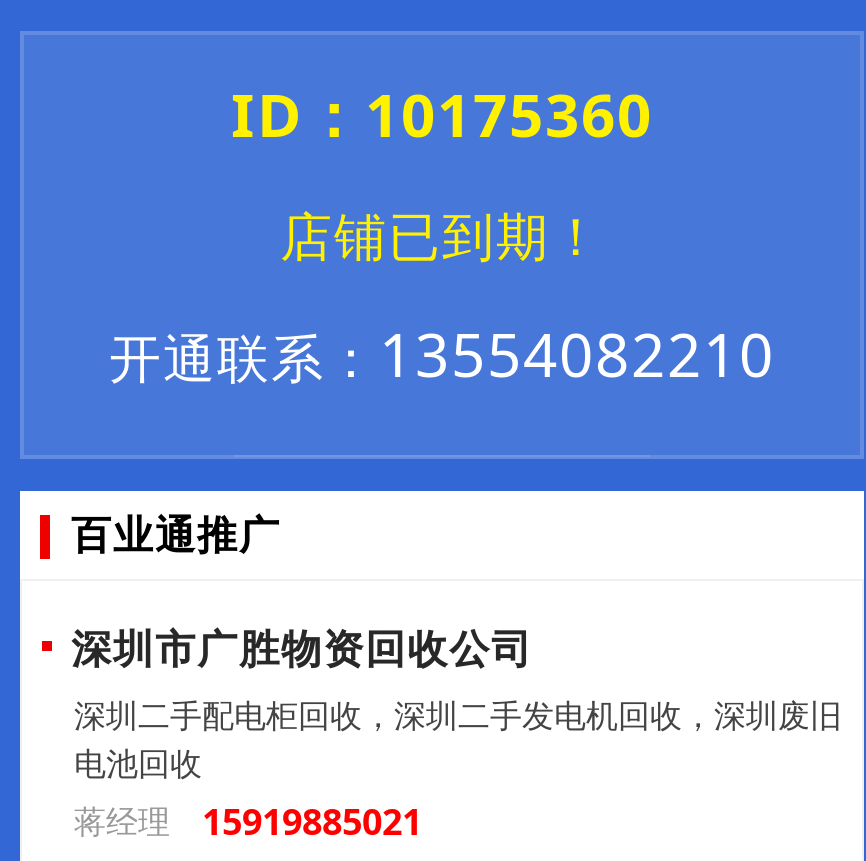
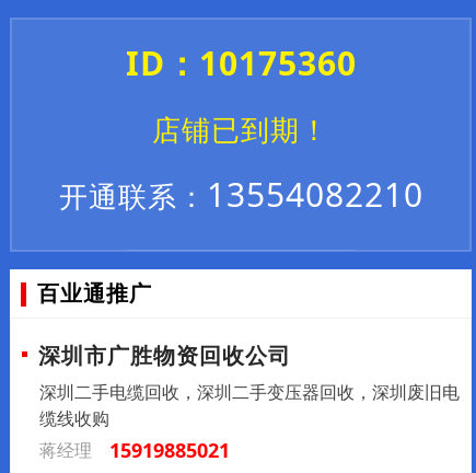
- 深圳二手配电柜回收，深圳二手发电机回收，深圳废旧
- 电池回收
+ 深圳二手电缆回收，深圳二手变压器回收，深圳废旧电
+ 缆线收购
